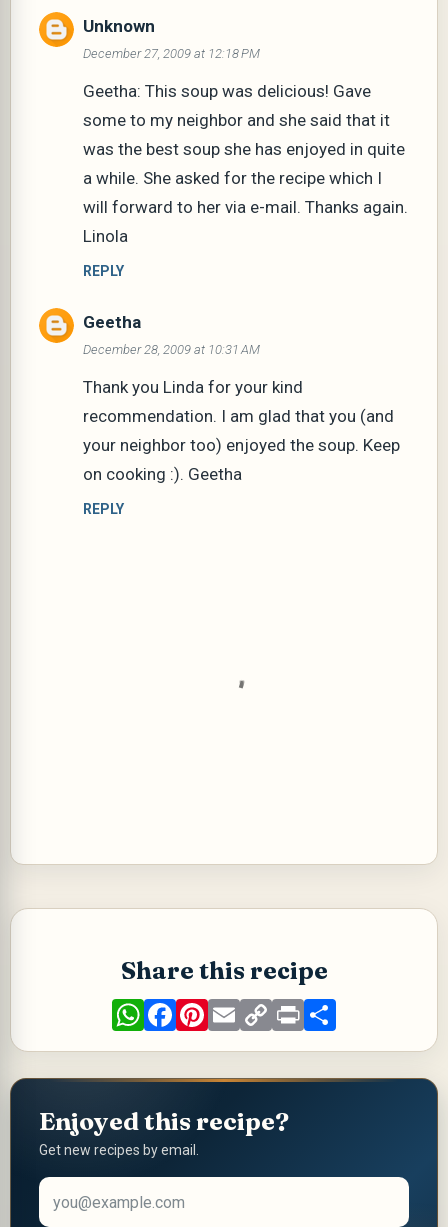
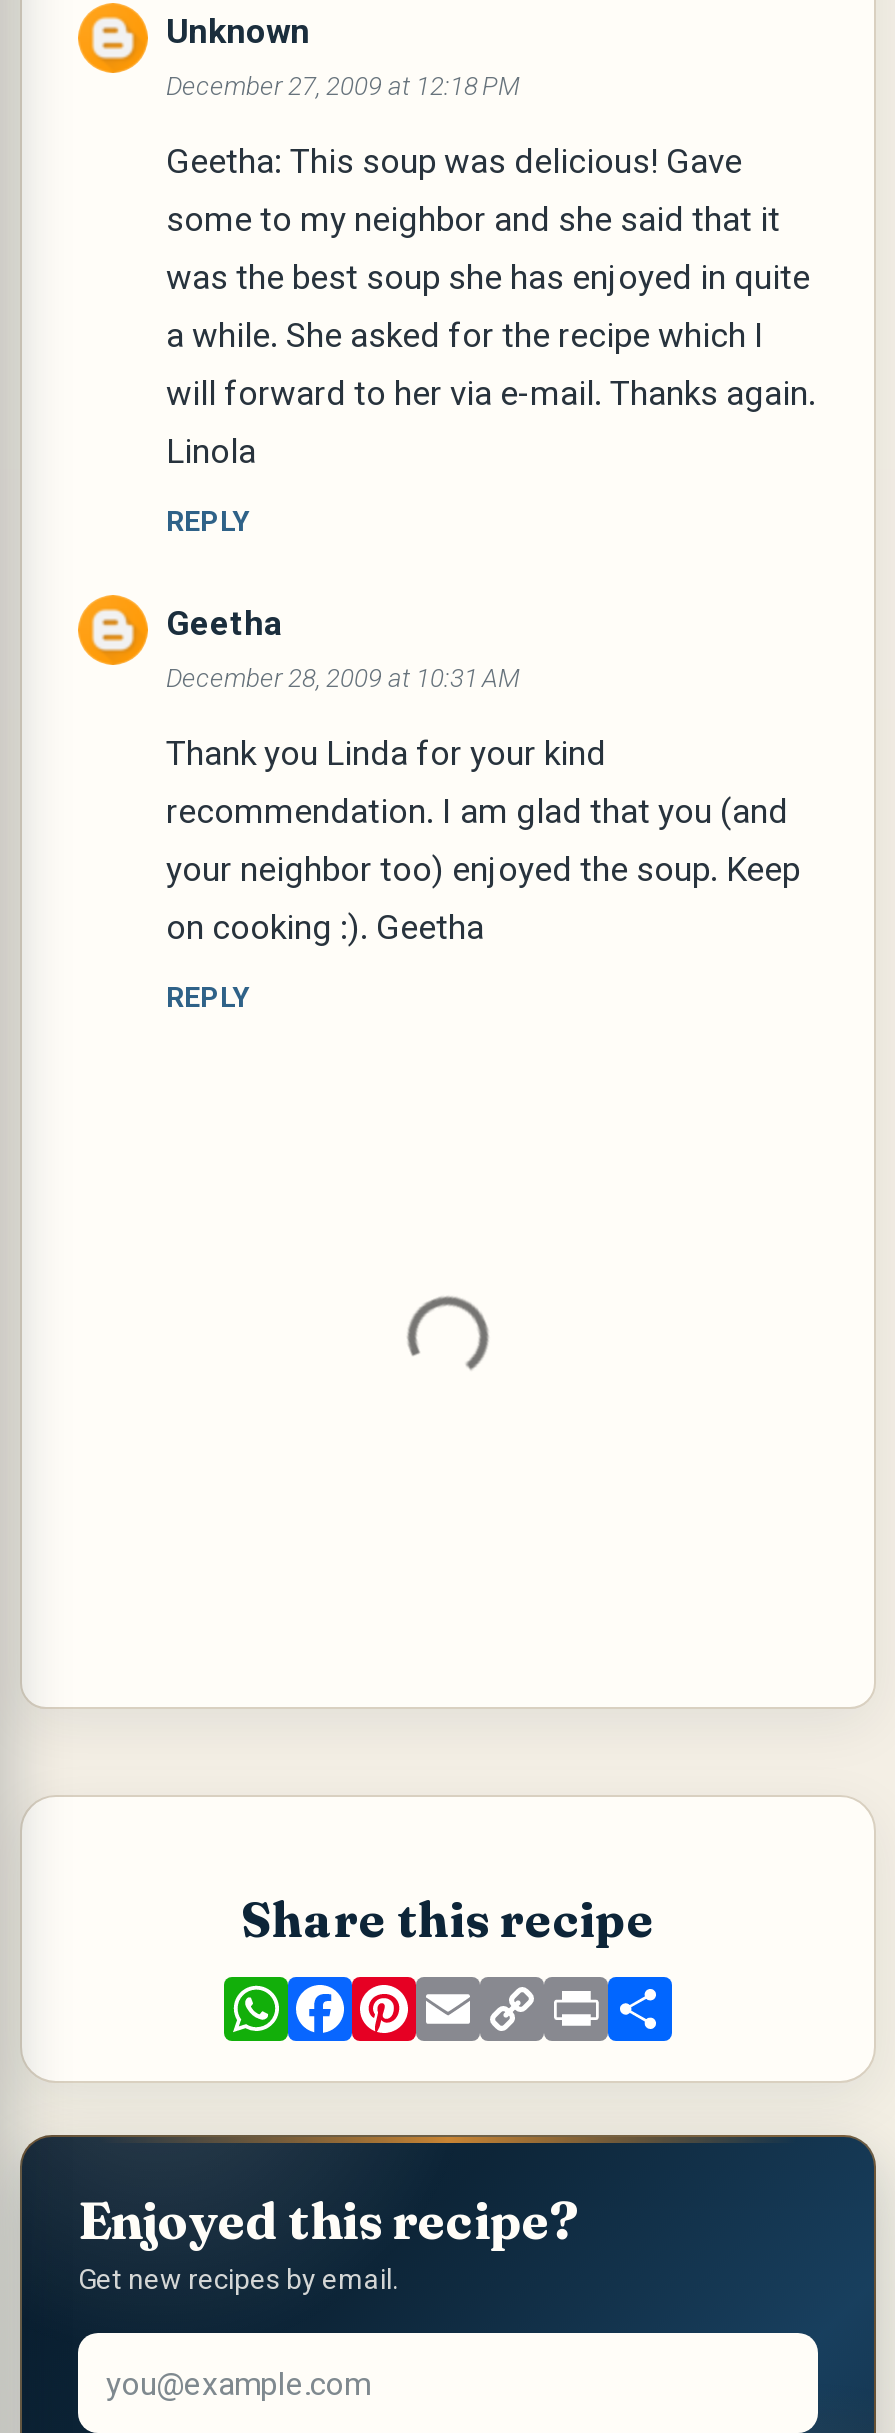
+ [image]
